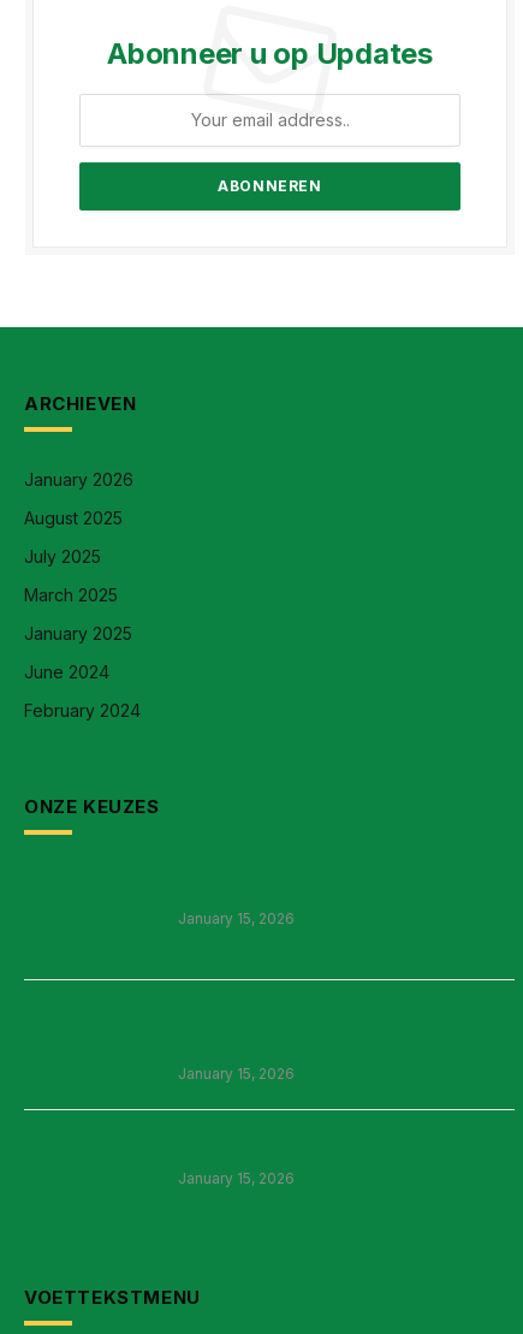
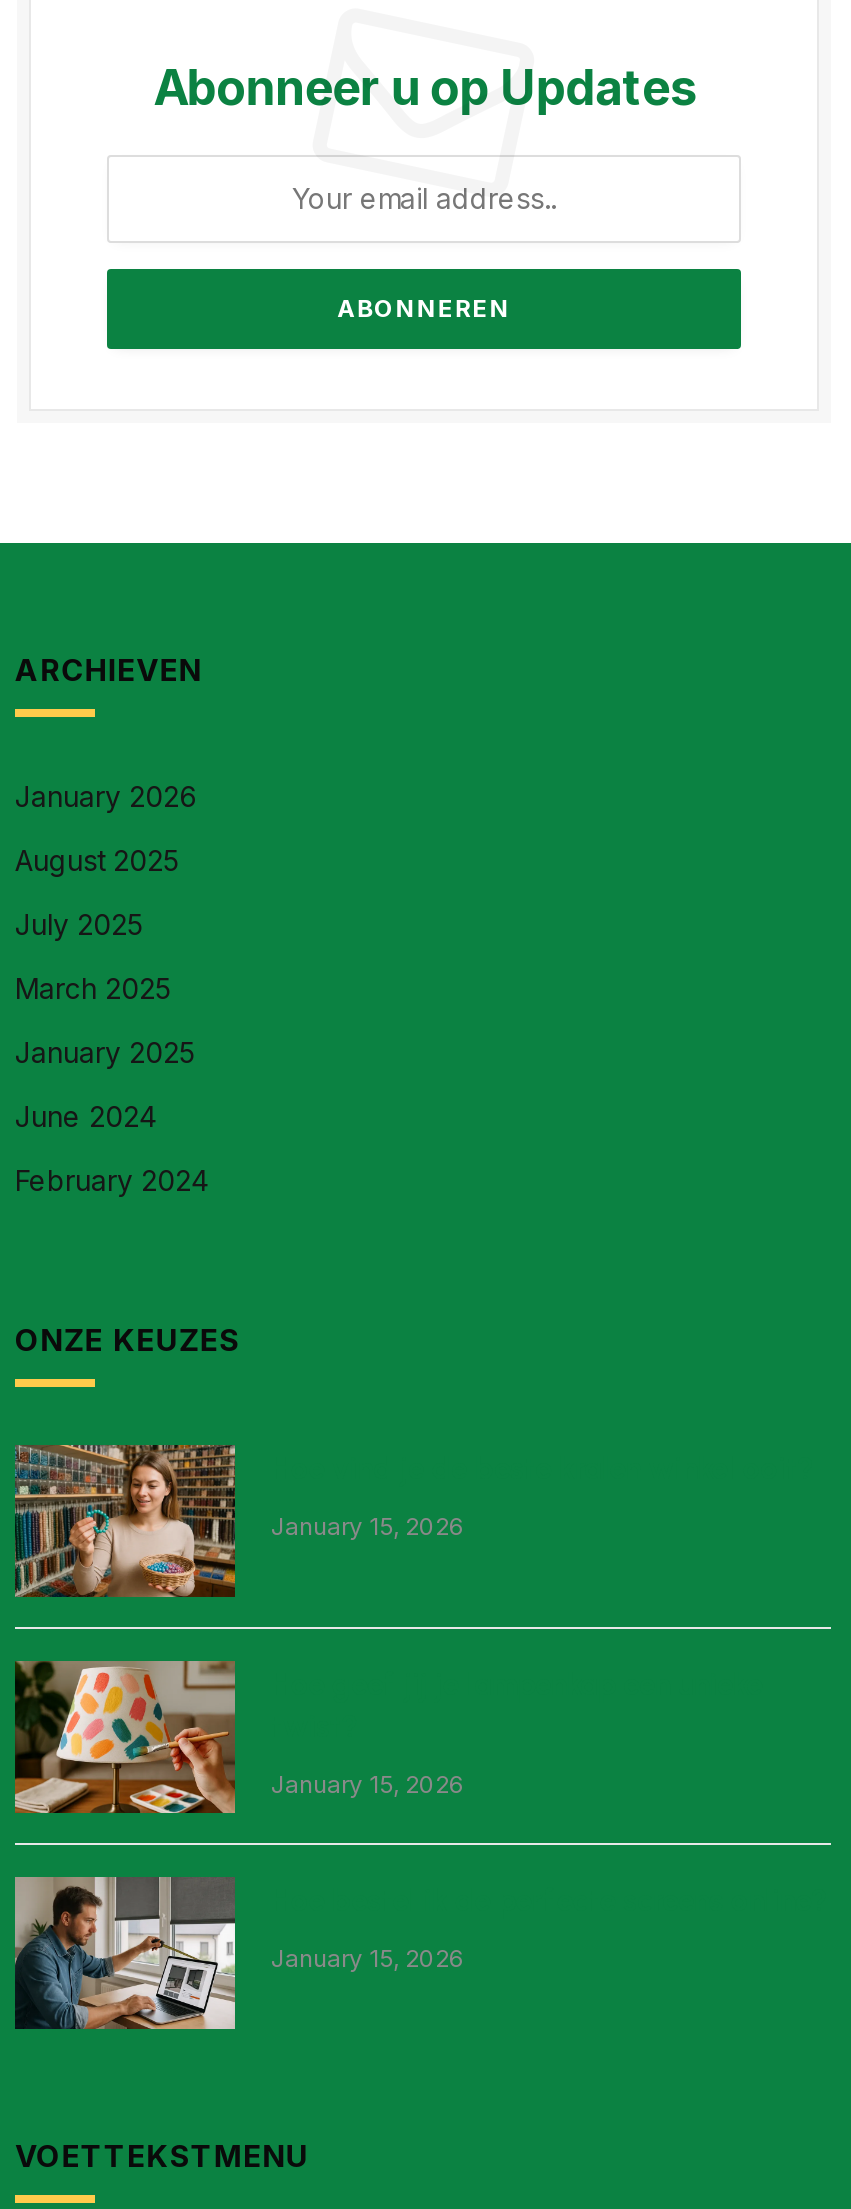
+ [image]

+ [image]

+ [image]
